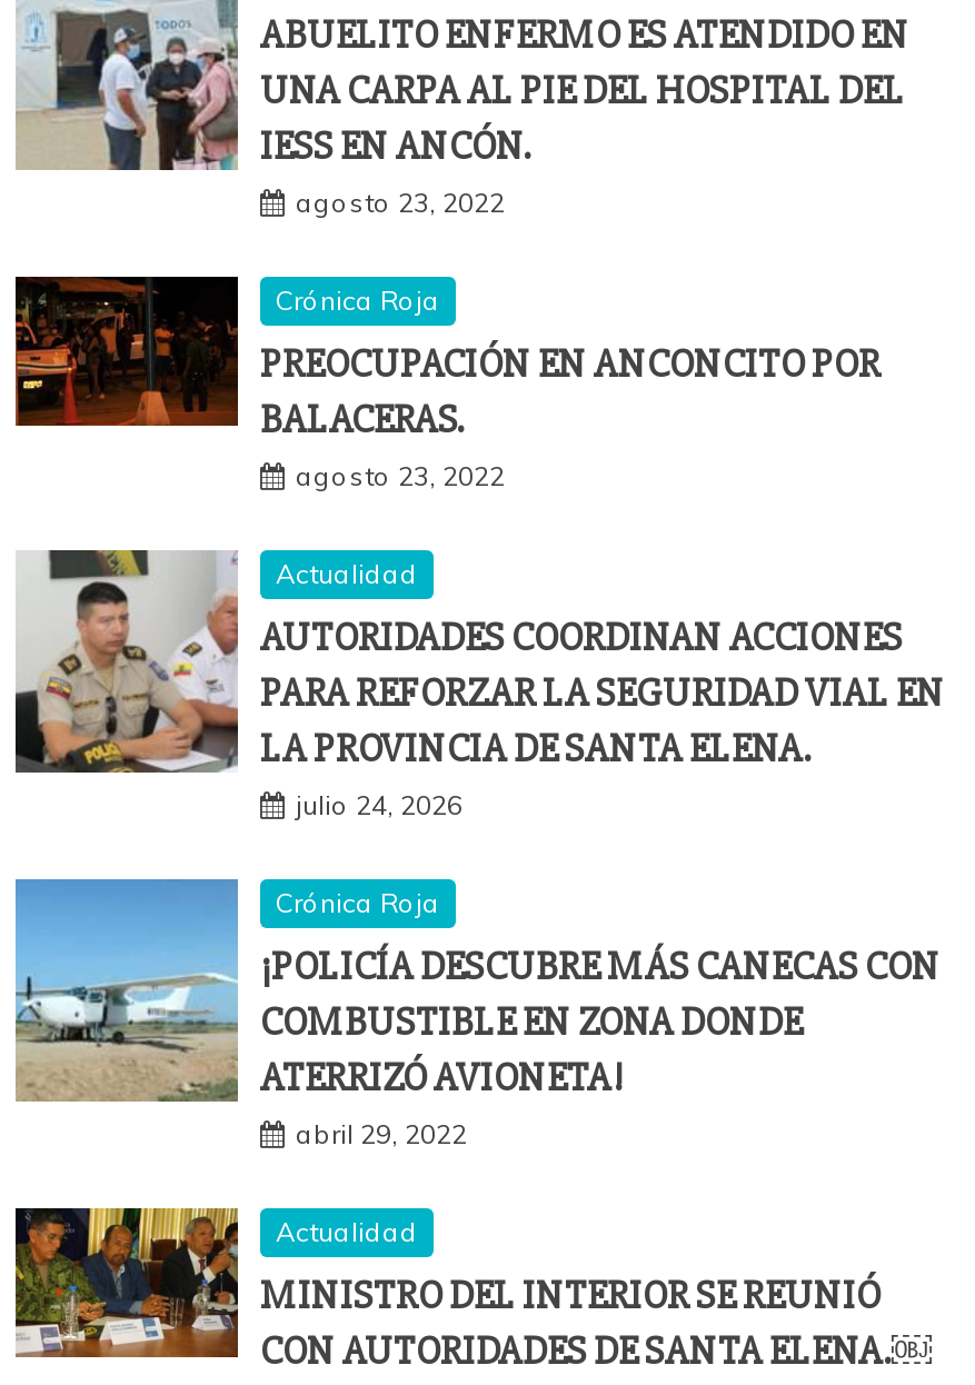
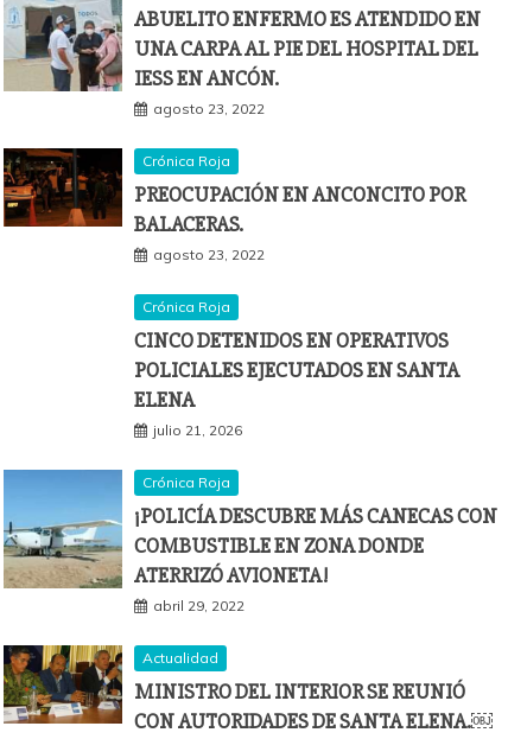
- [image]

- Actualidad
+ Crónica Roja

- AUTORIDADES COORDINAN ACCIONES
- PARA REFORZAR LA SEGURIDAD VIAL EN
- LA PROVINCIA DE SANTA ELENA.
- julio 24, 2026
+ CINCO DETENIDOS EN OPERATIVOS
+ POLICIALES EJECUTADOS EN SANTA
+ ELENA
+ julio 21, 2026
